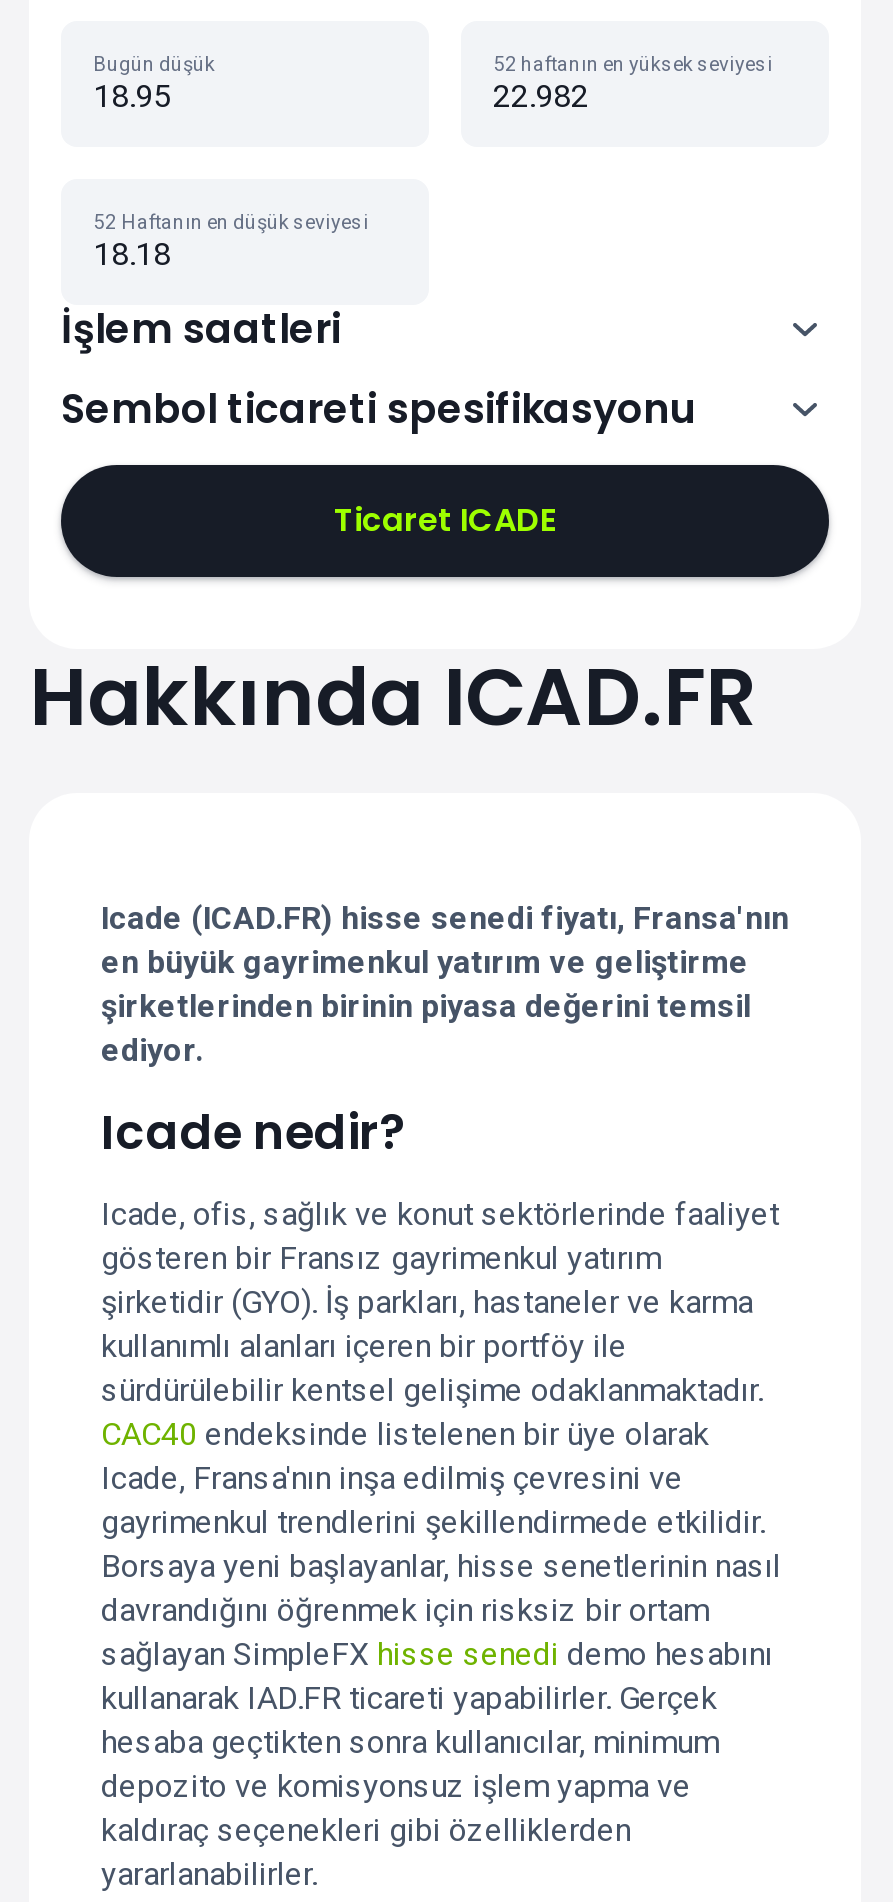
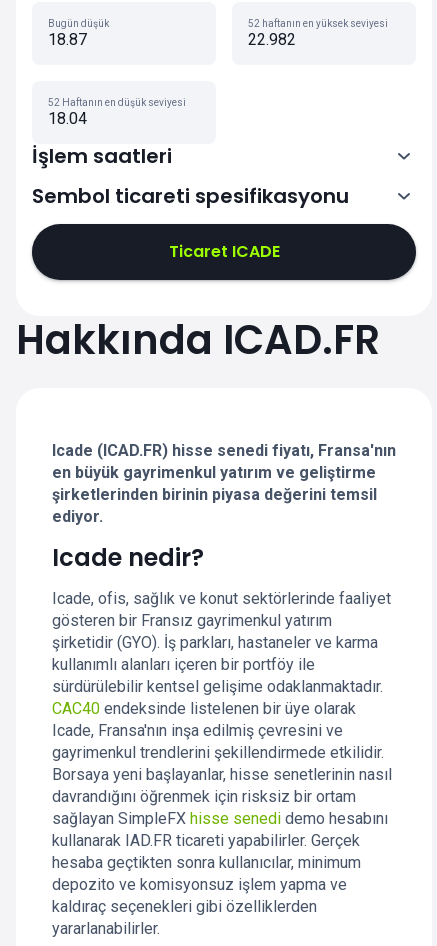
- 18.95
+ 18.87

- 18.18
+ 18.04
